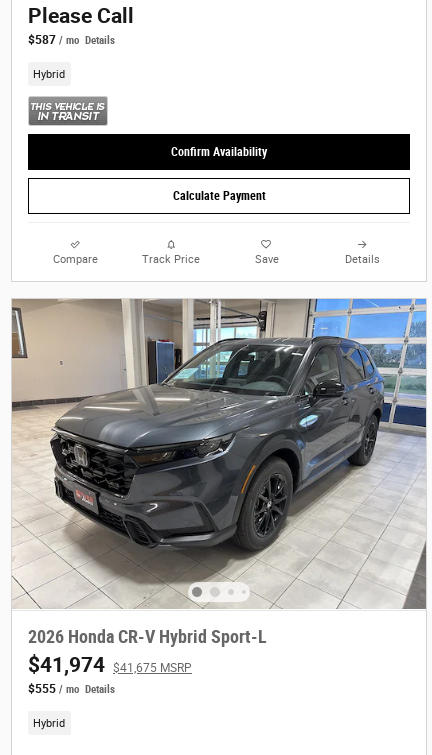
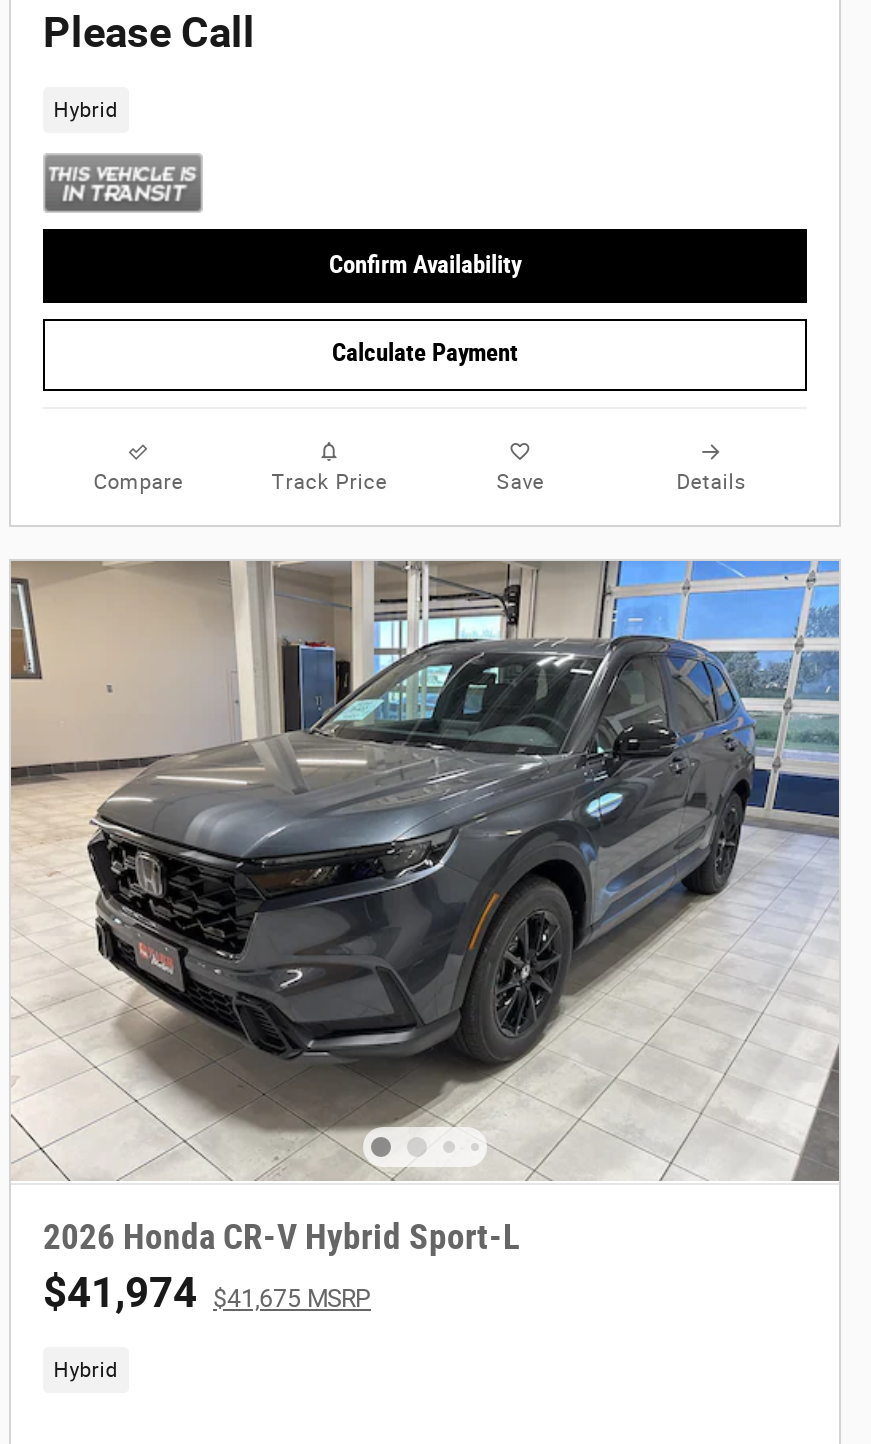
- $587 / mo Details

- $555 / mo Details
